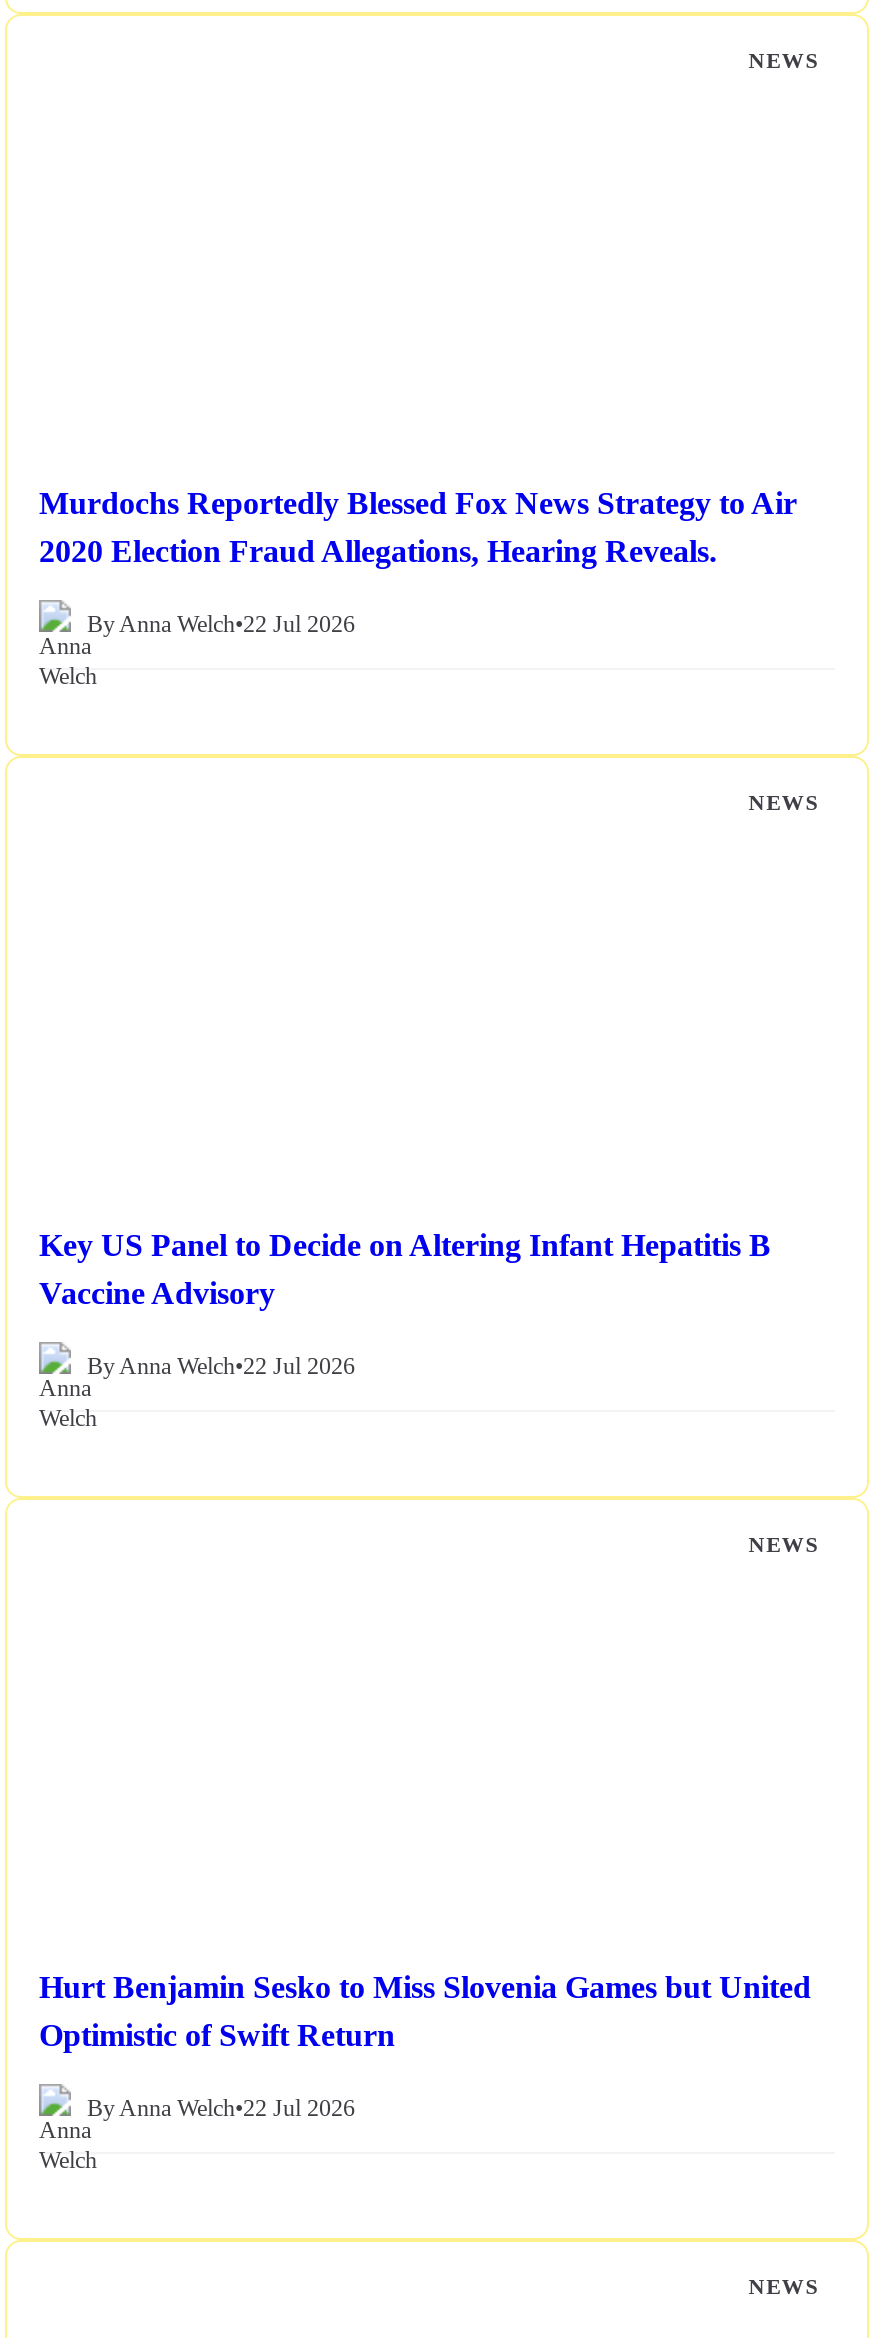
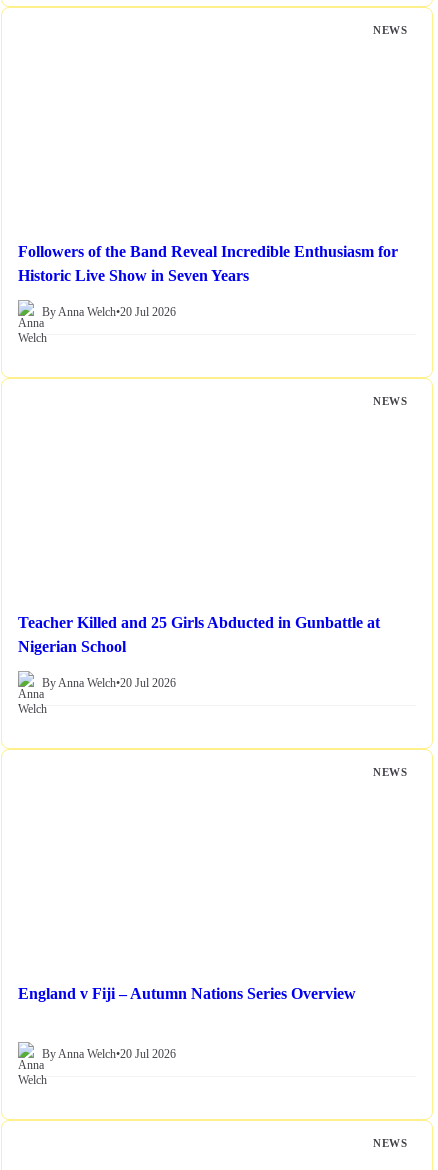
- Murdochs Reportedly Blessed Fox News Strategy to Air
- 2020 Election Fraud Allegations, Hearing Reveals.
+ Followers of the Band Reveal Incredible Enthusiasm for
+ Historic Live Show in Seven Years

- By Anna Welch•22 Jul 2026
+ By Anna Welch•20 Jul 2026

- Key US Panel to Decide on Altering Infant Hepatitis B
- Vaccine Advisory
+ Teacher Killed and 25 Girls Abducted in Gunbattle at
+ Nigerian School

- By Anna Welch•22 Jul 2026
+ By Anna Welch•20 Jul 2026

- Hurt Benjamin Sesko to Miss Slovenia Games but United
- Optimistic of Swift Return
+ England v Fiji – Autumn Nations Series Overview

- By Anna Welch•22 Jul 2026
+ By Anna Welch•20 Jul 2026
